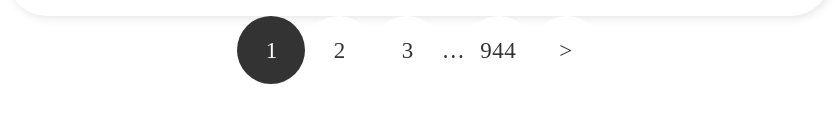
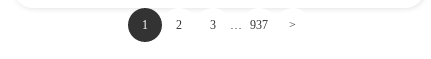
- … 944
+ … 937
